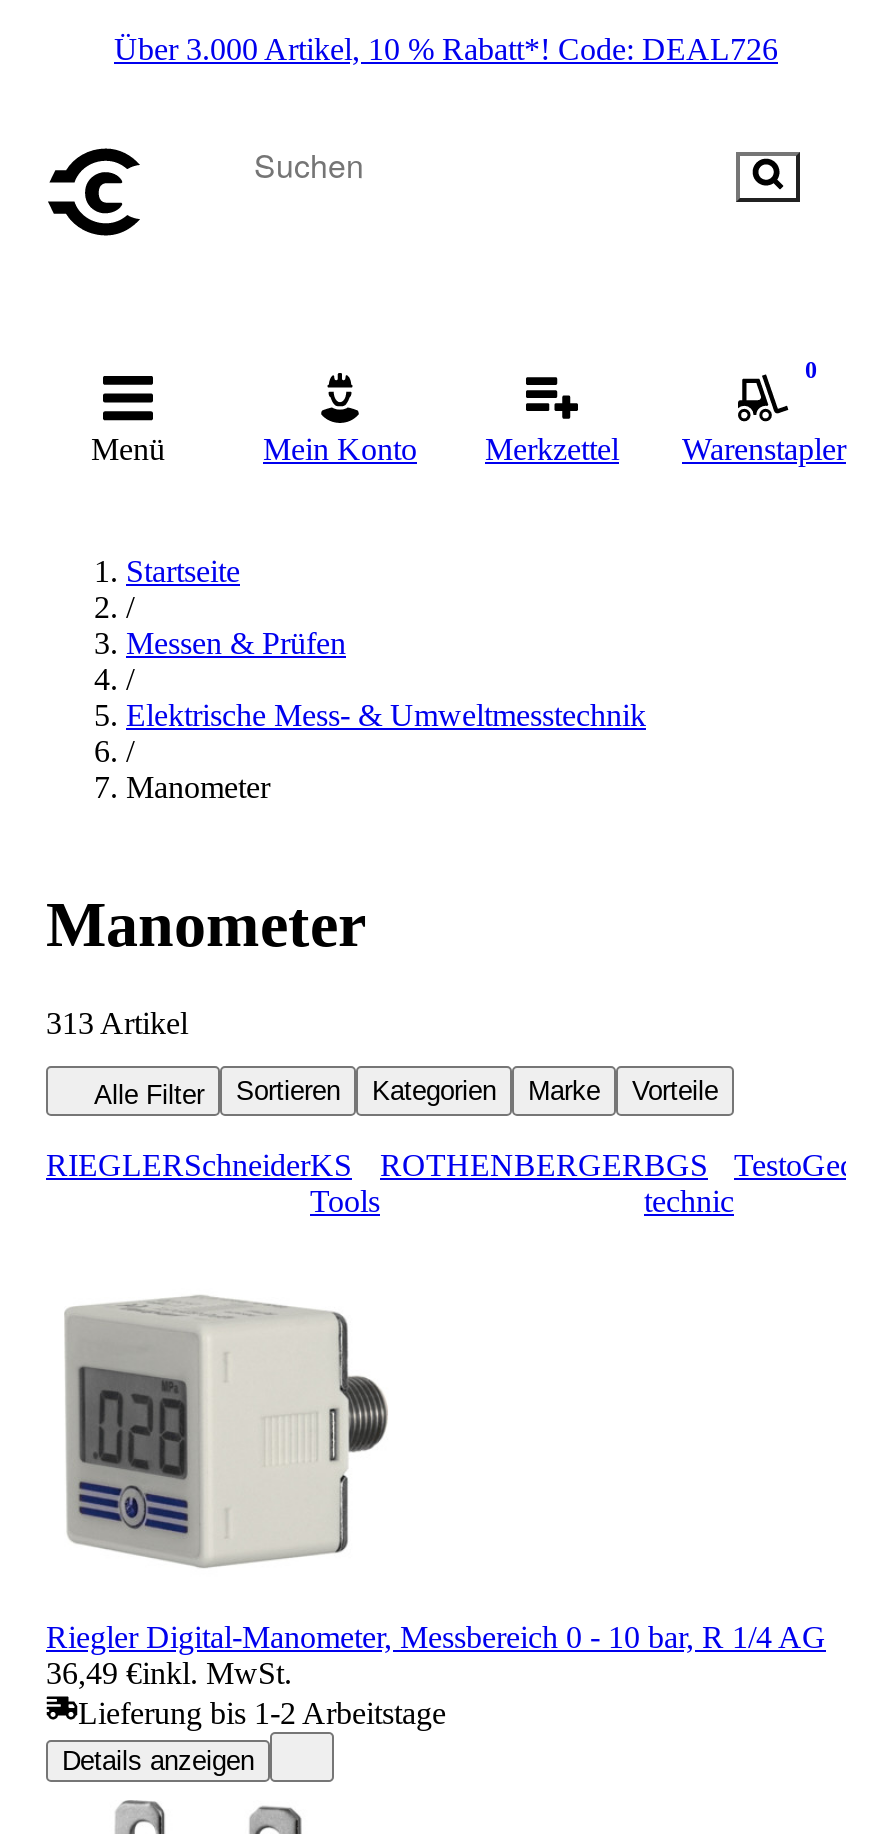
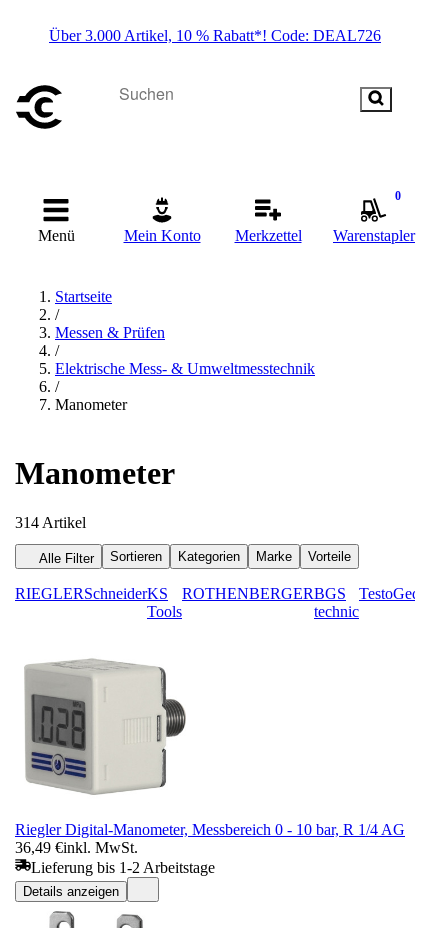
- 313 Artikel
+ 314 Artikel
